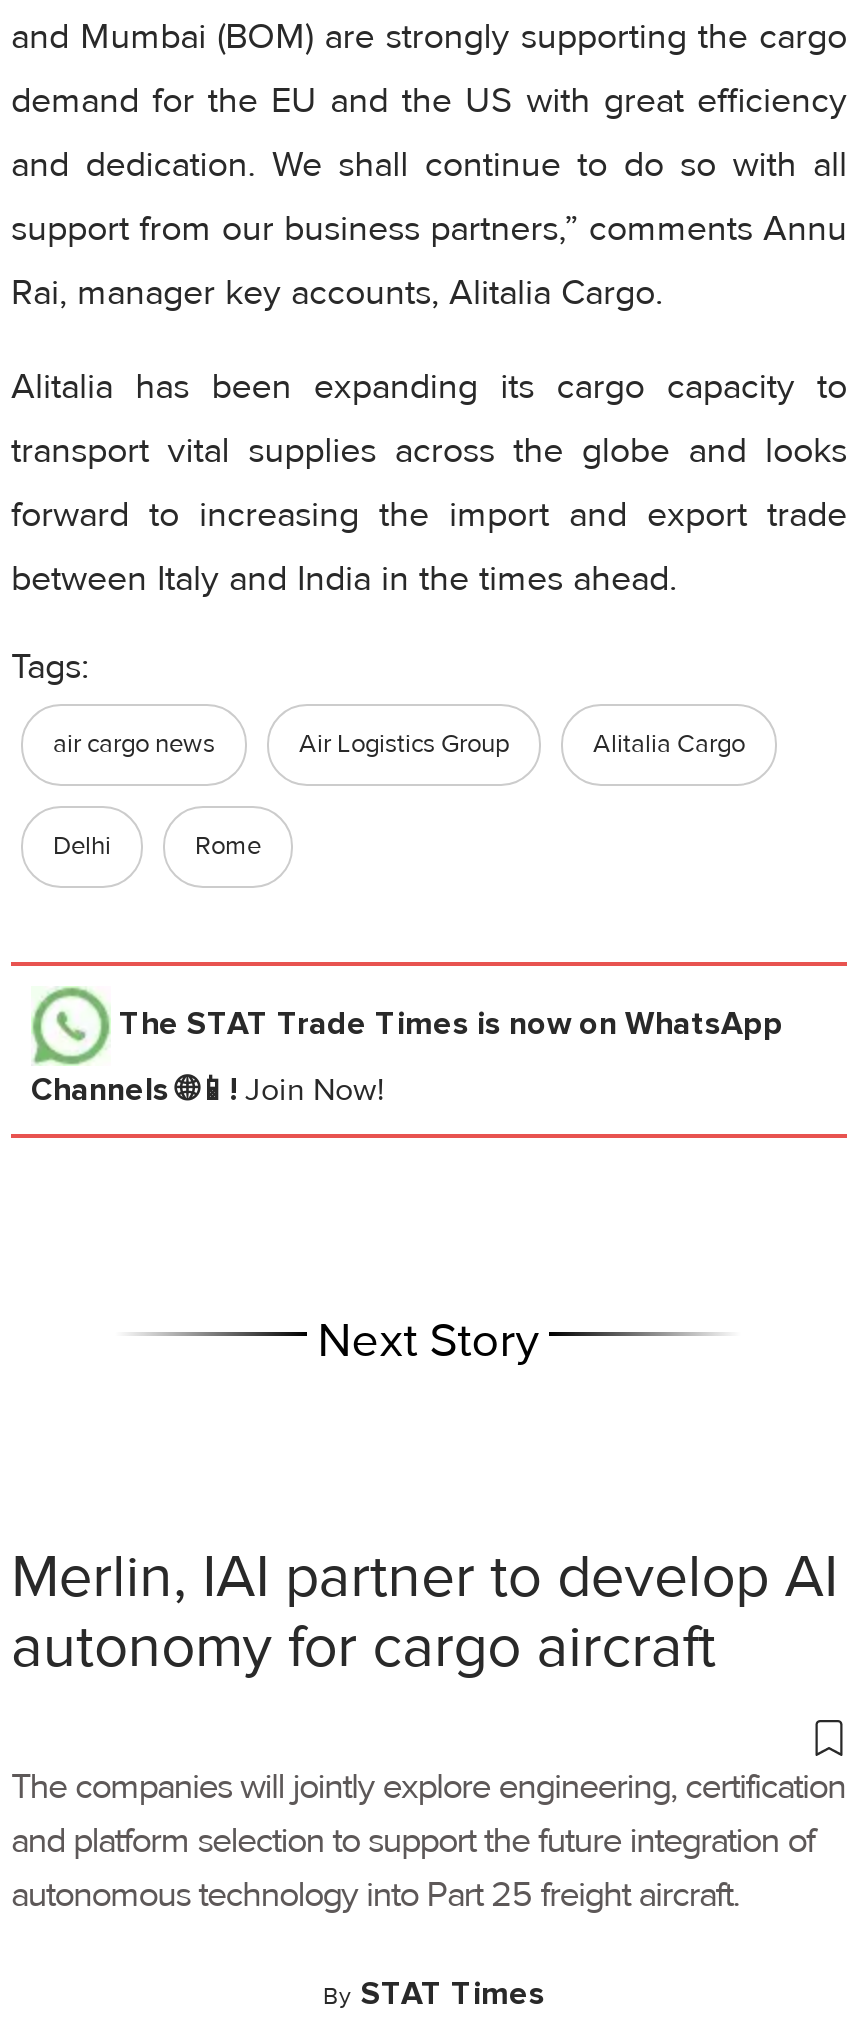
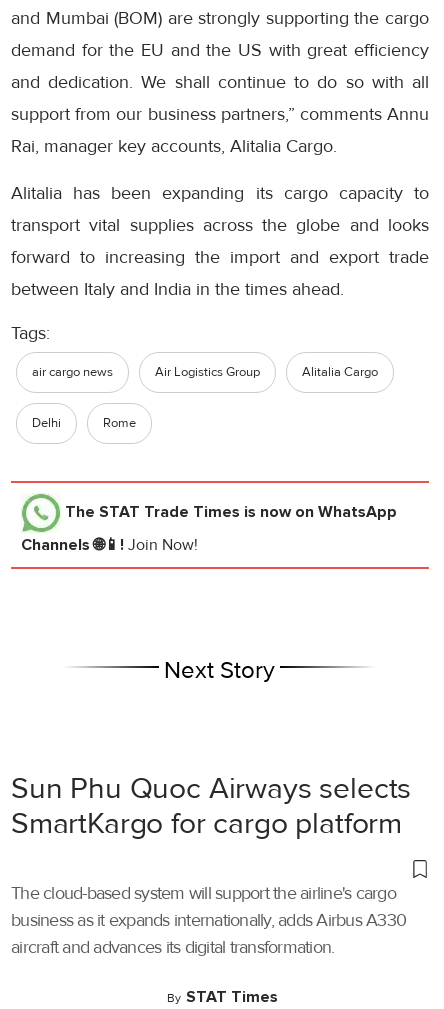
- Merlin, IAI partner to develop AI
- autonomy for cargo aircraft
+ Sun Phu Quoc Airways selects
+ SmartKargo for cargo platform

- The companies will jointly explore engineering, certification
- and platform selection to support the future integration of
- autonomous technology into Part 25 freight aircraft.
+ The cloud-based system will support the airline's cargo
+ business as it expands internationally, adds Airbus A330
+ aircraft and advances its digital transformation.
